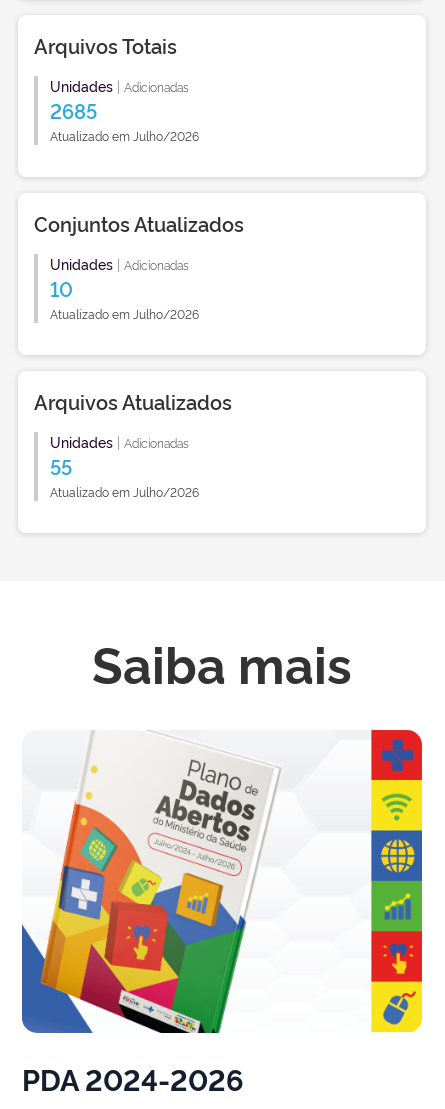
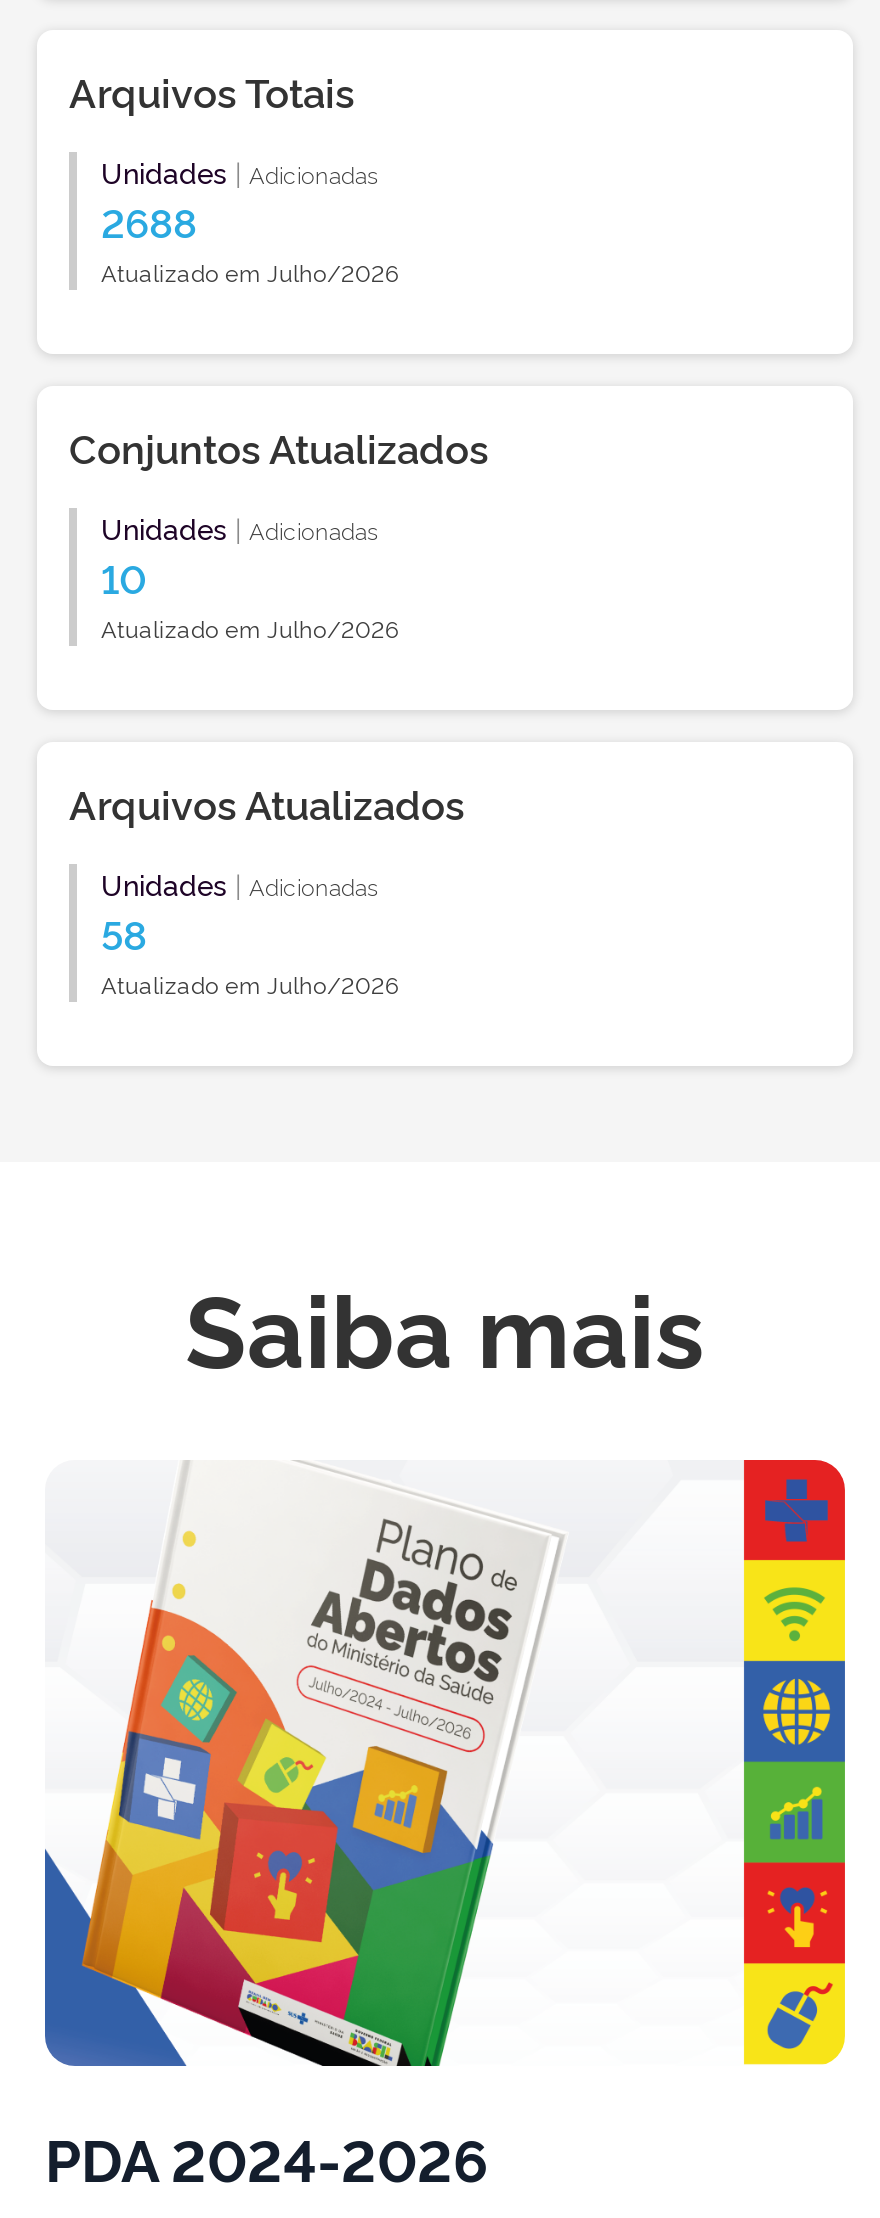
- 2685
+ 2688

- 55
+ 58
